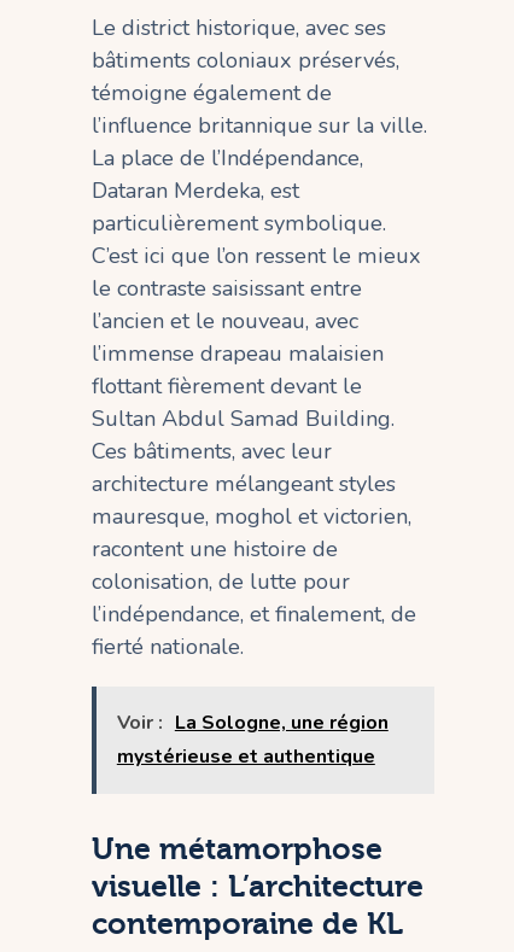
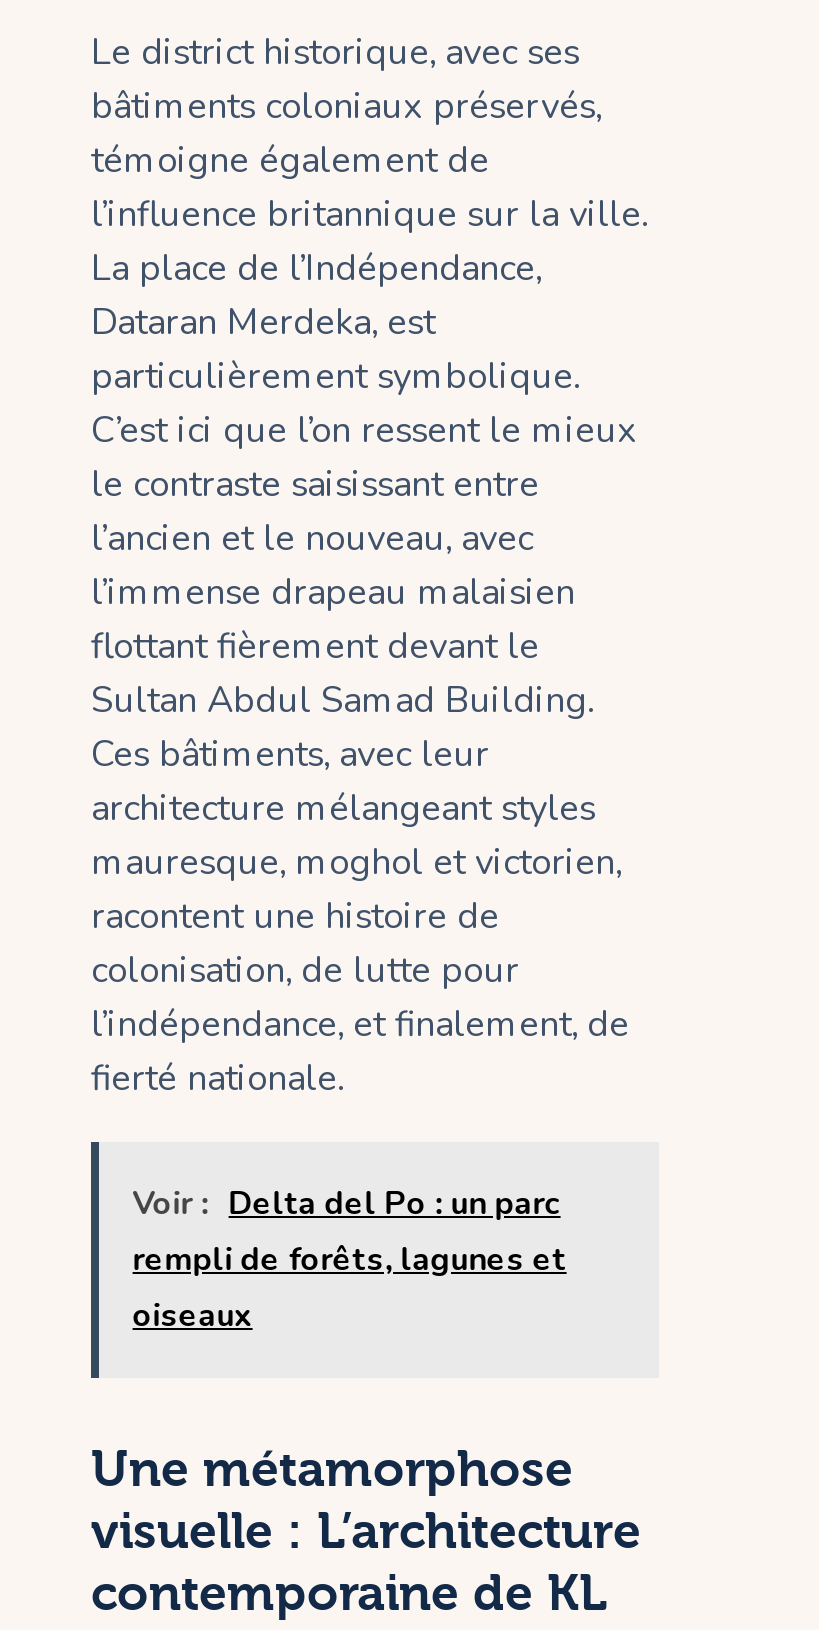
- Voir : La Sologne, une région
- mystérieuse et authentique
+ Voir : Delta del Po : un parc
+ rempli de forêts, lagunes et
+ oiseaux
